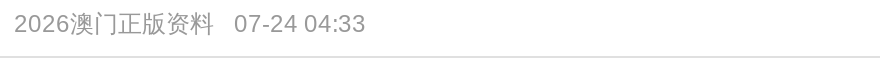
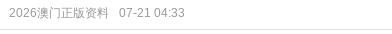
- 2026澳门正版资料 07-24 04:33
+ 2026澳门正版资料 07-21 04:33
